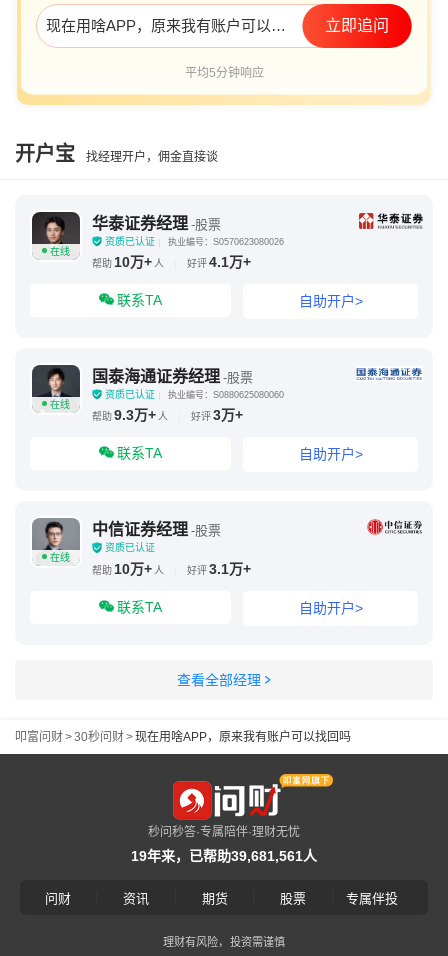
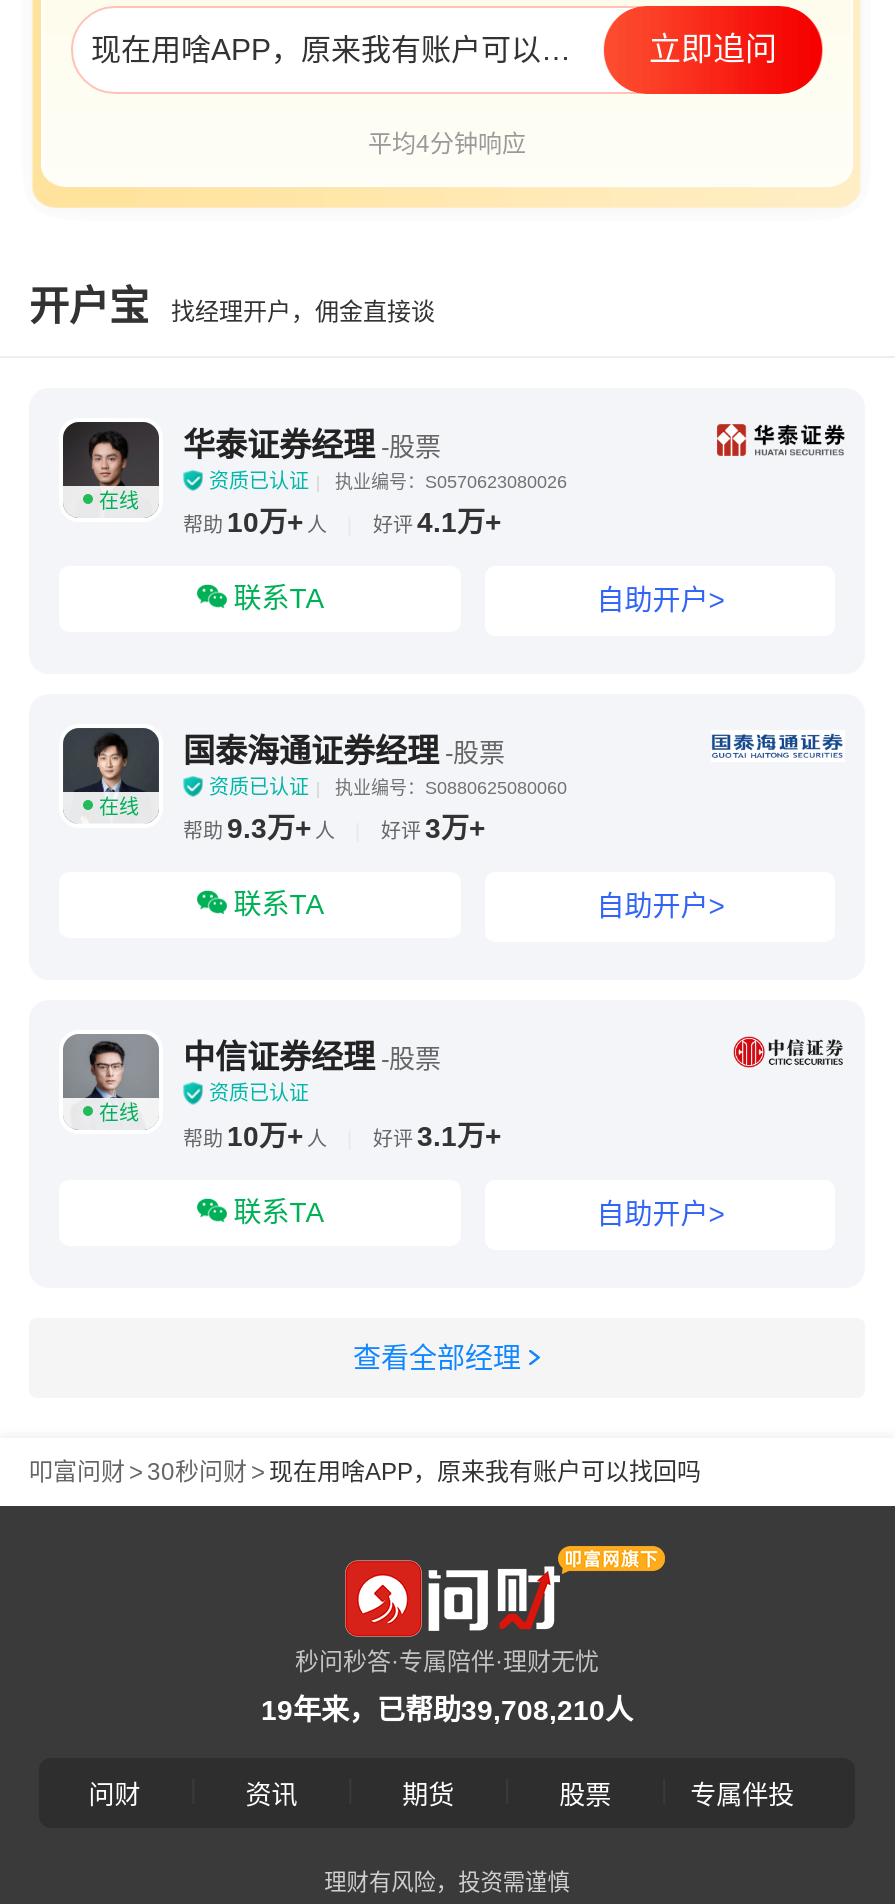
- 平均5分钟响应
+ 平均4分钟响应

- 19年来，已帮助39,681,561人
+ 19年来，已帮助39,708,210人
